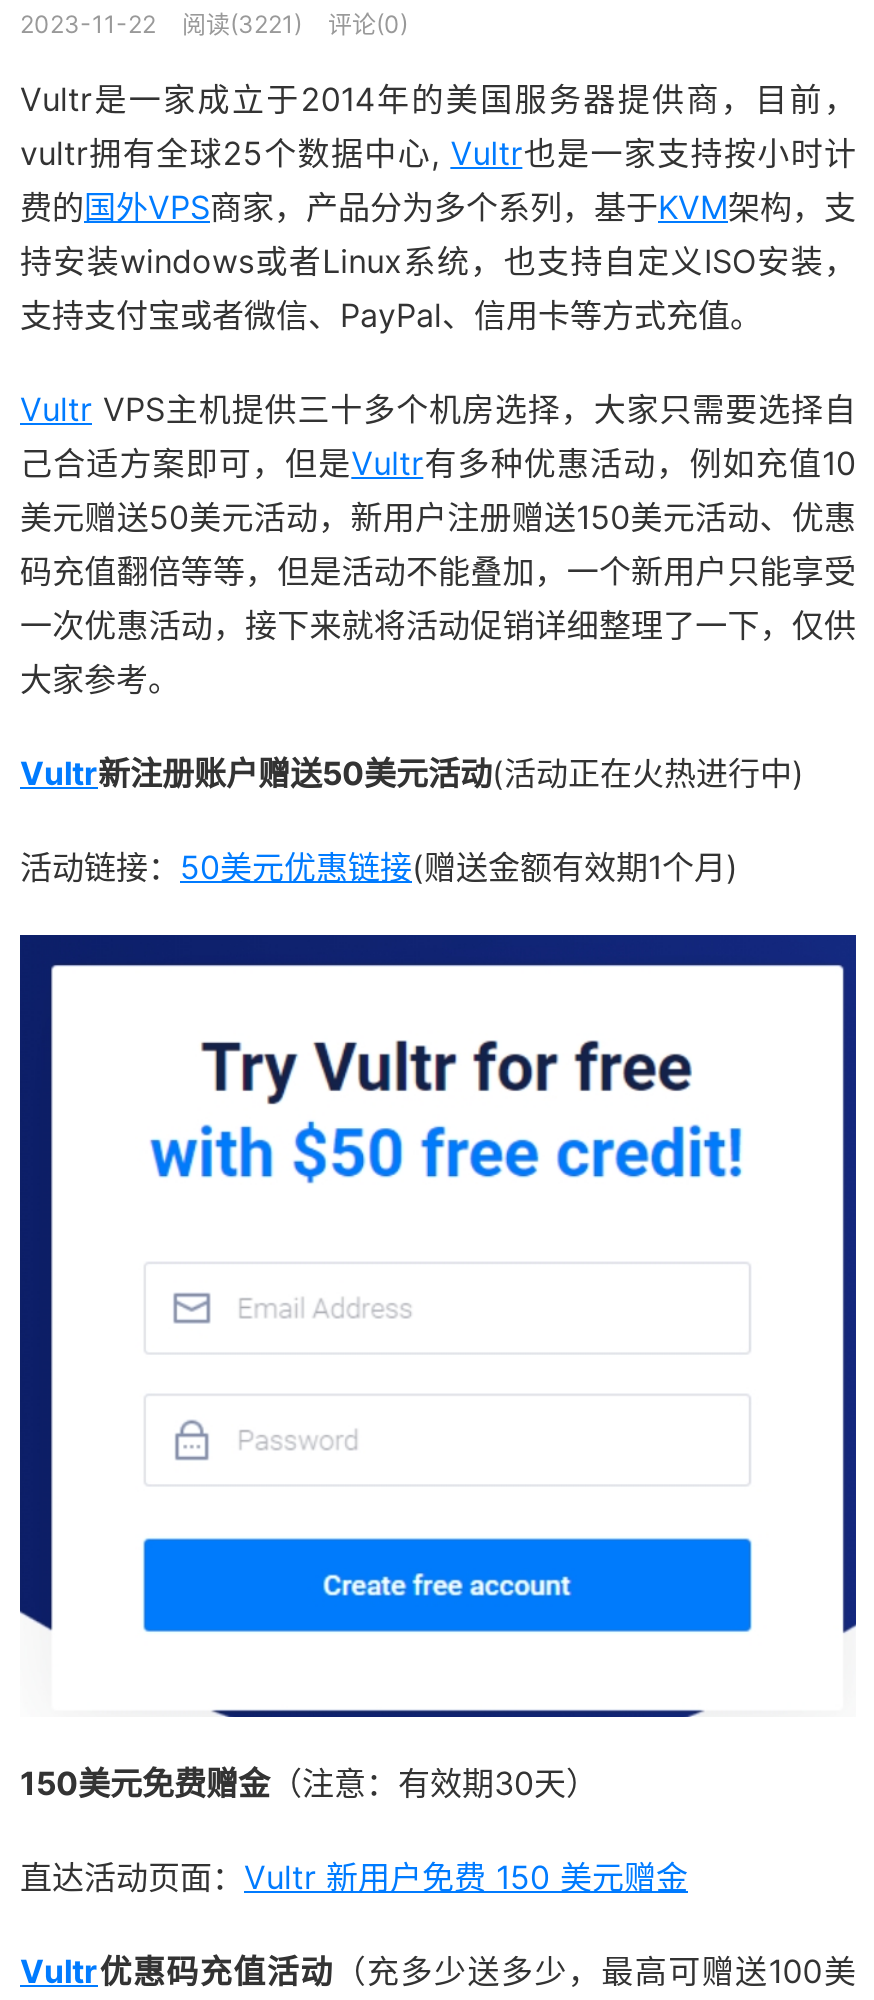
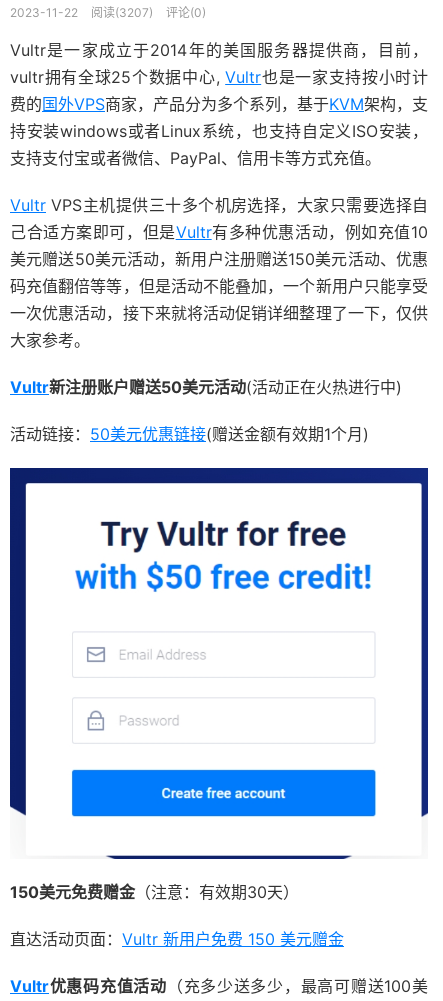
- 2023-11-22 阅读(3221) 评论(0)
+ 2023-11-22 阅读(3207) 评论(0)
